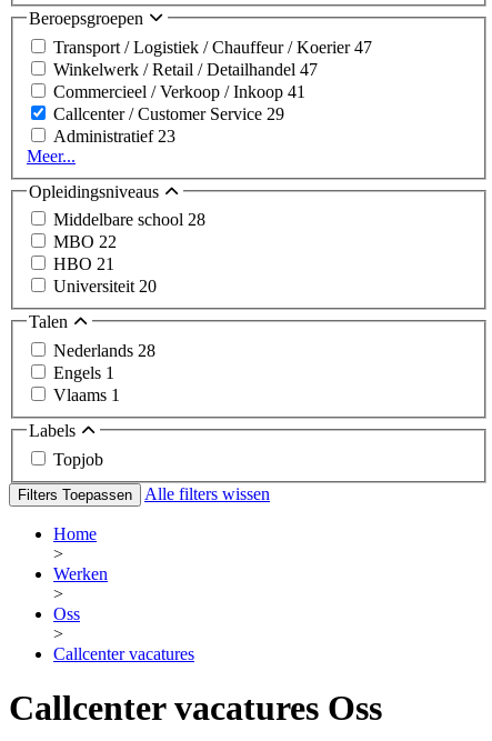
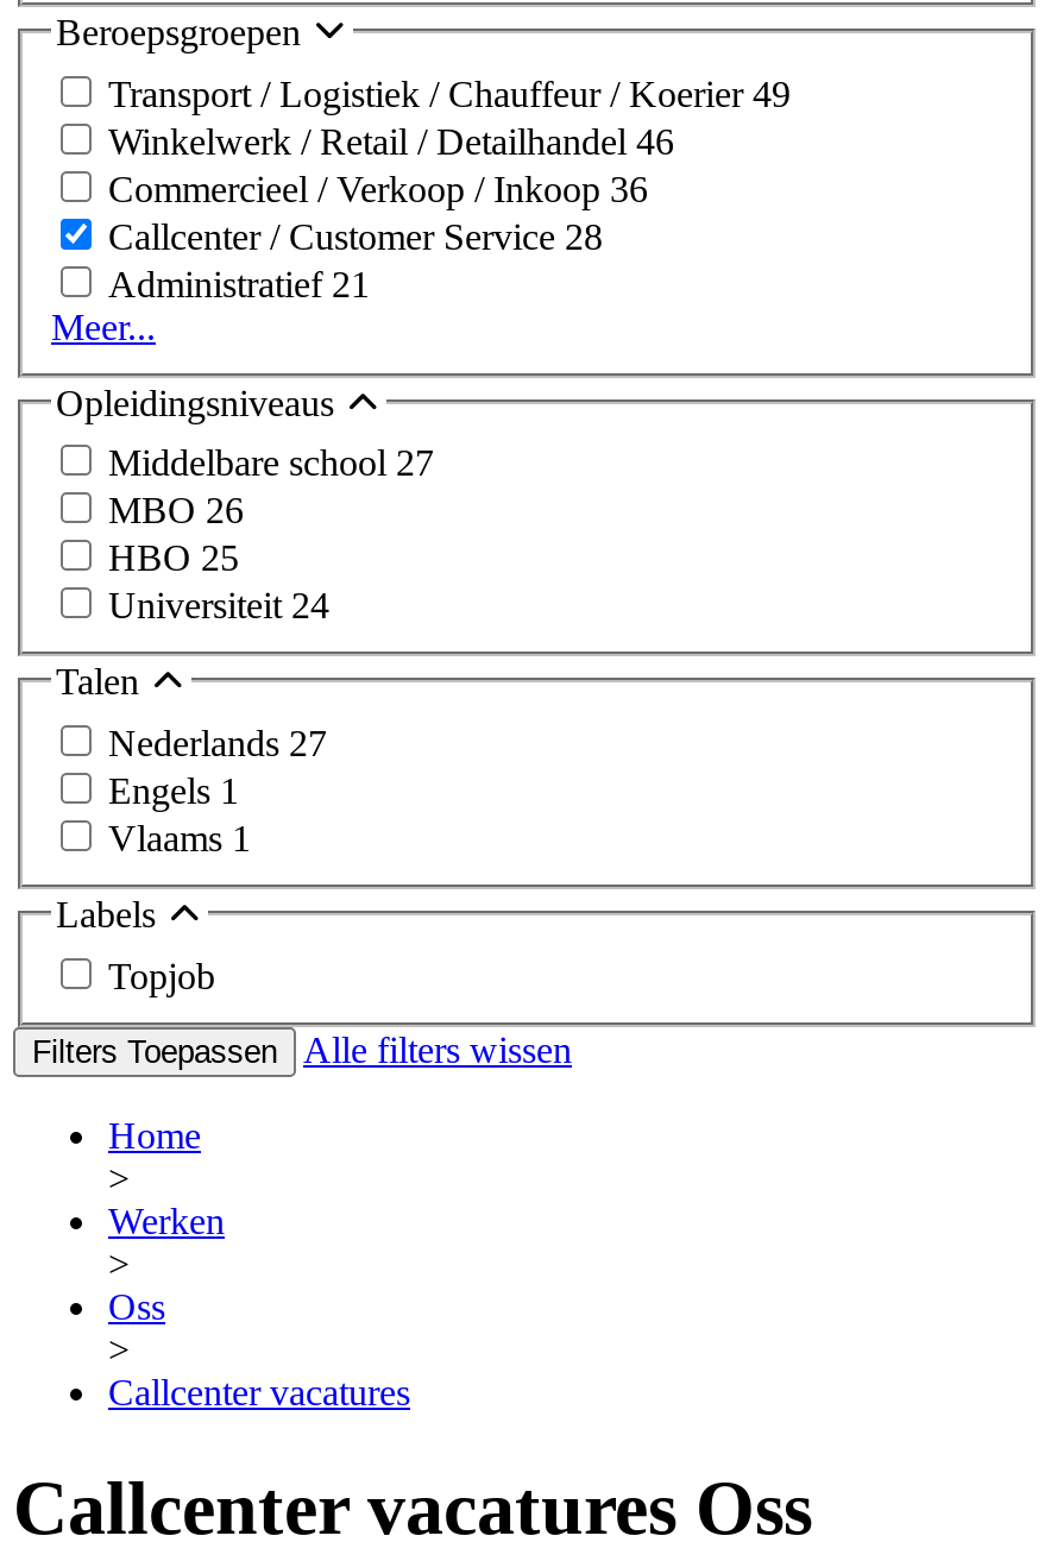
- Transport / Logistiek / Chauffeur / Koerier 47
+ Transport / Logistiek / Chauffeur / Koerier 49

- Winkelwerk / Retail / Detailhandel 47
+ Winkelwerk / Retail / Detailhandel 46

- Commercieel / Verkoop / Inkoop 41
+ Commercieel / Verkoop / Inkoop 36

- Callcenter / Customer Service 29
+ Callcenter / Customer Service 28

- Administratief 23
+ Administratief 21

- Middelbare school 28
+ Middelbare school 27

- MBO 22
+ MBO 26

- HBO 21
+ HBO 25

- Universiteit 20
+ Universiteit 24

- Nederlands 28
+ Nederlands 27
